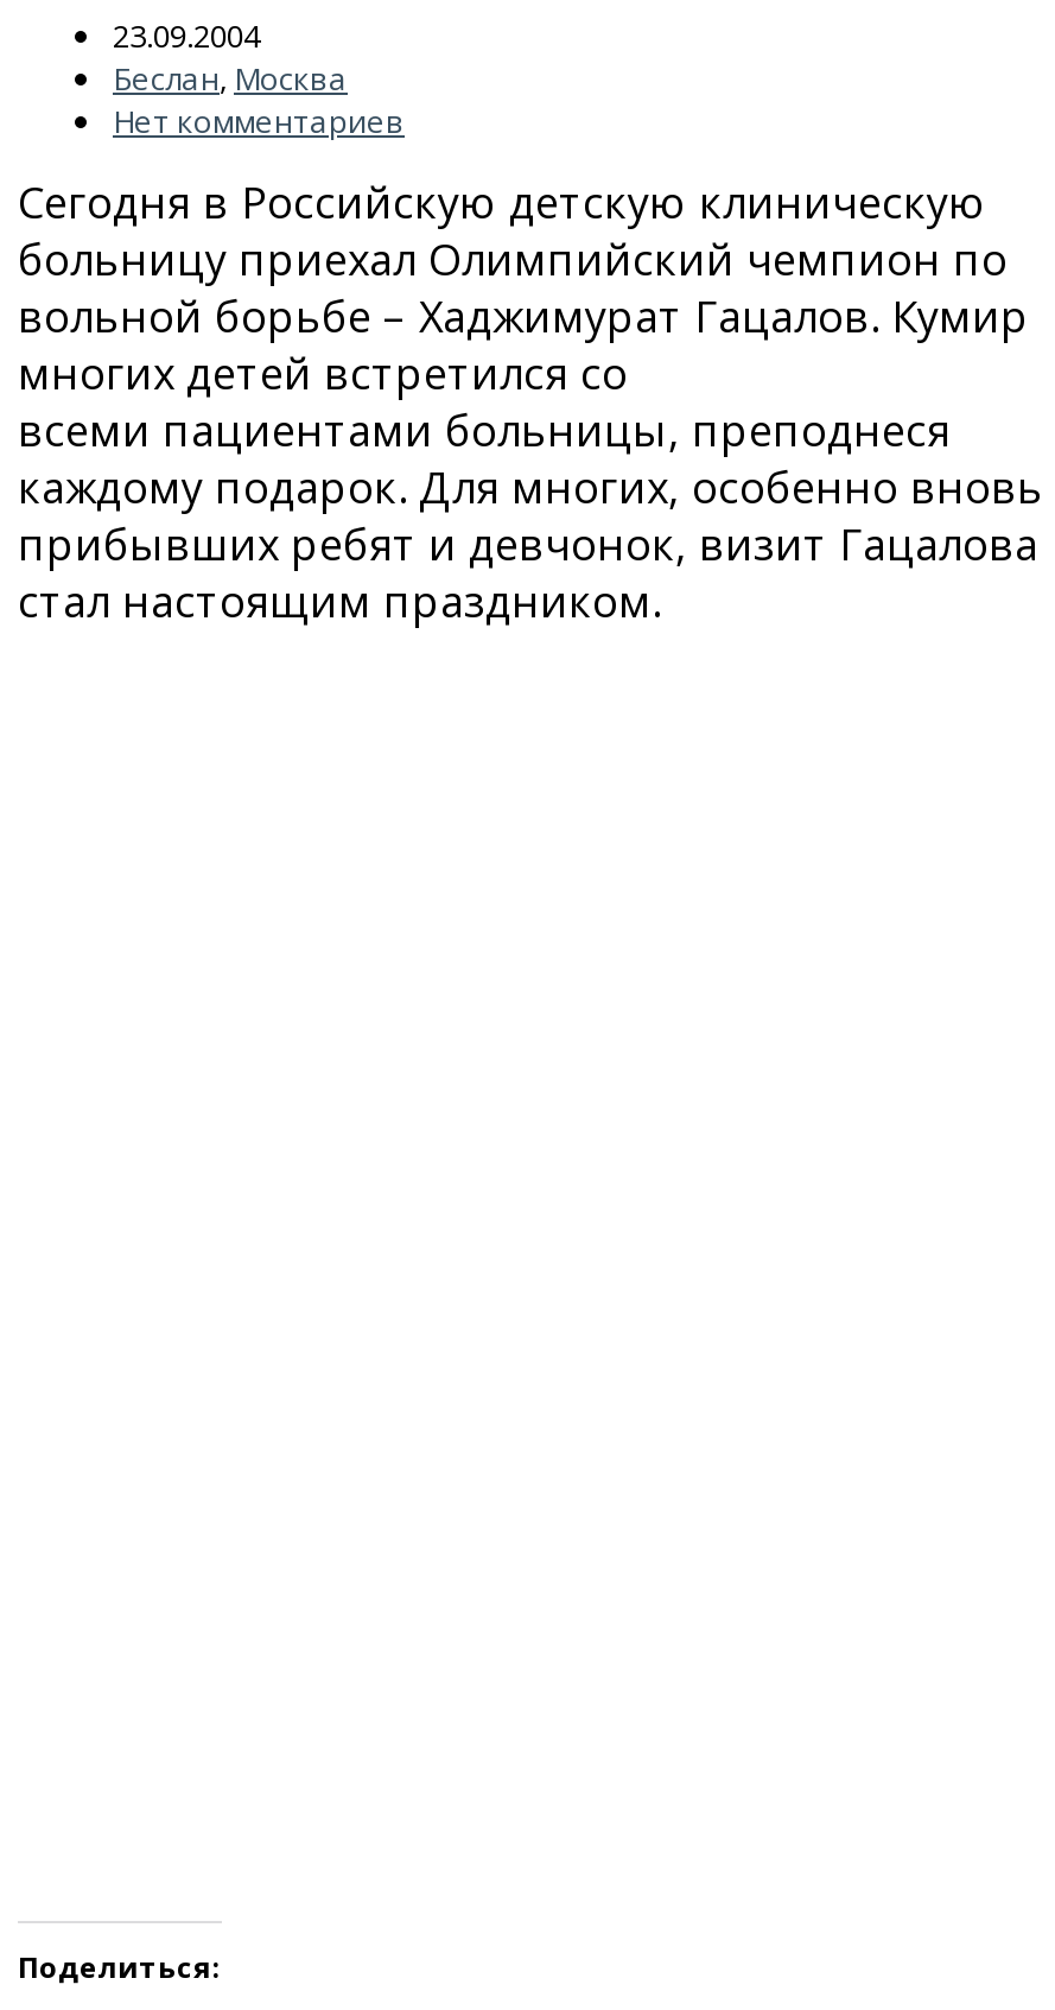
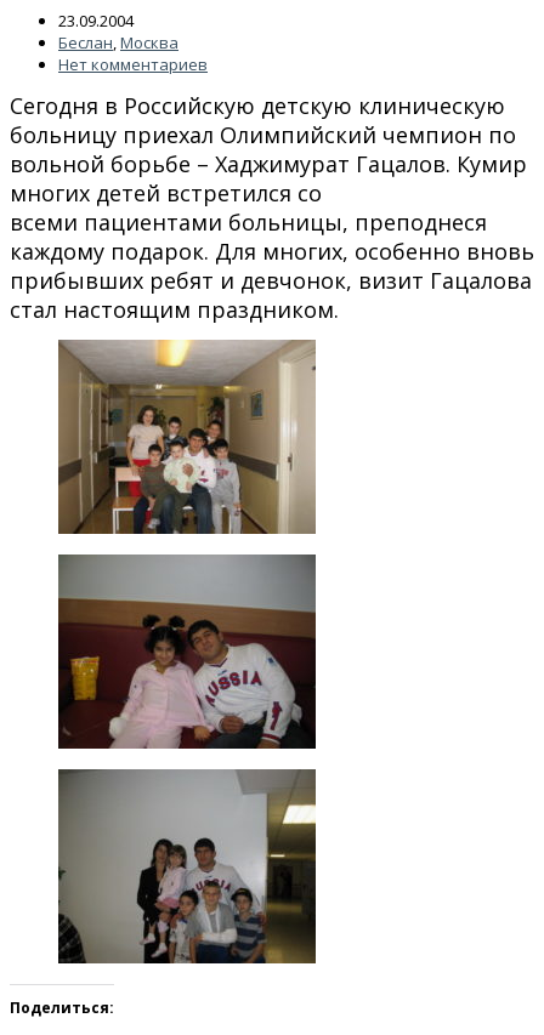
+ [image]

+ [image]

+ [image]
